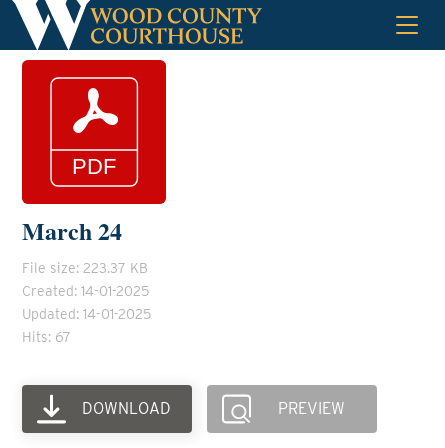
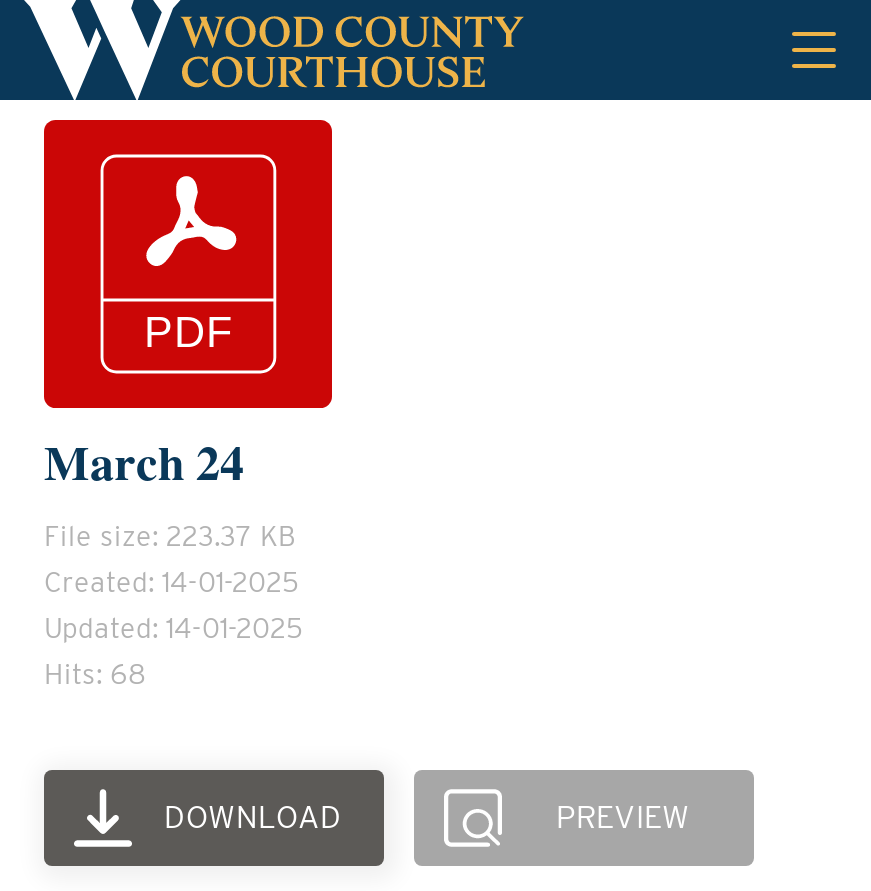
- Hits: 67
+ Hits: 68
